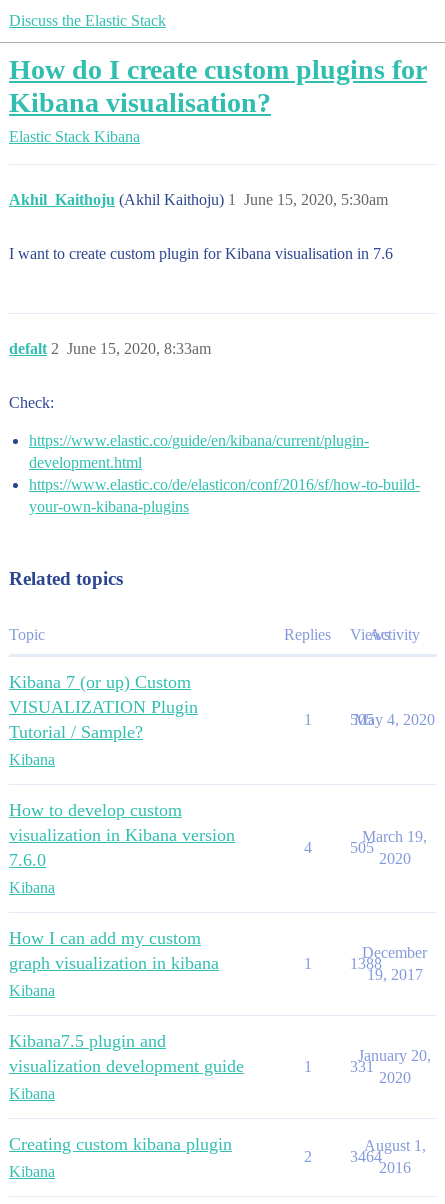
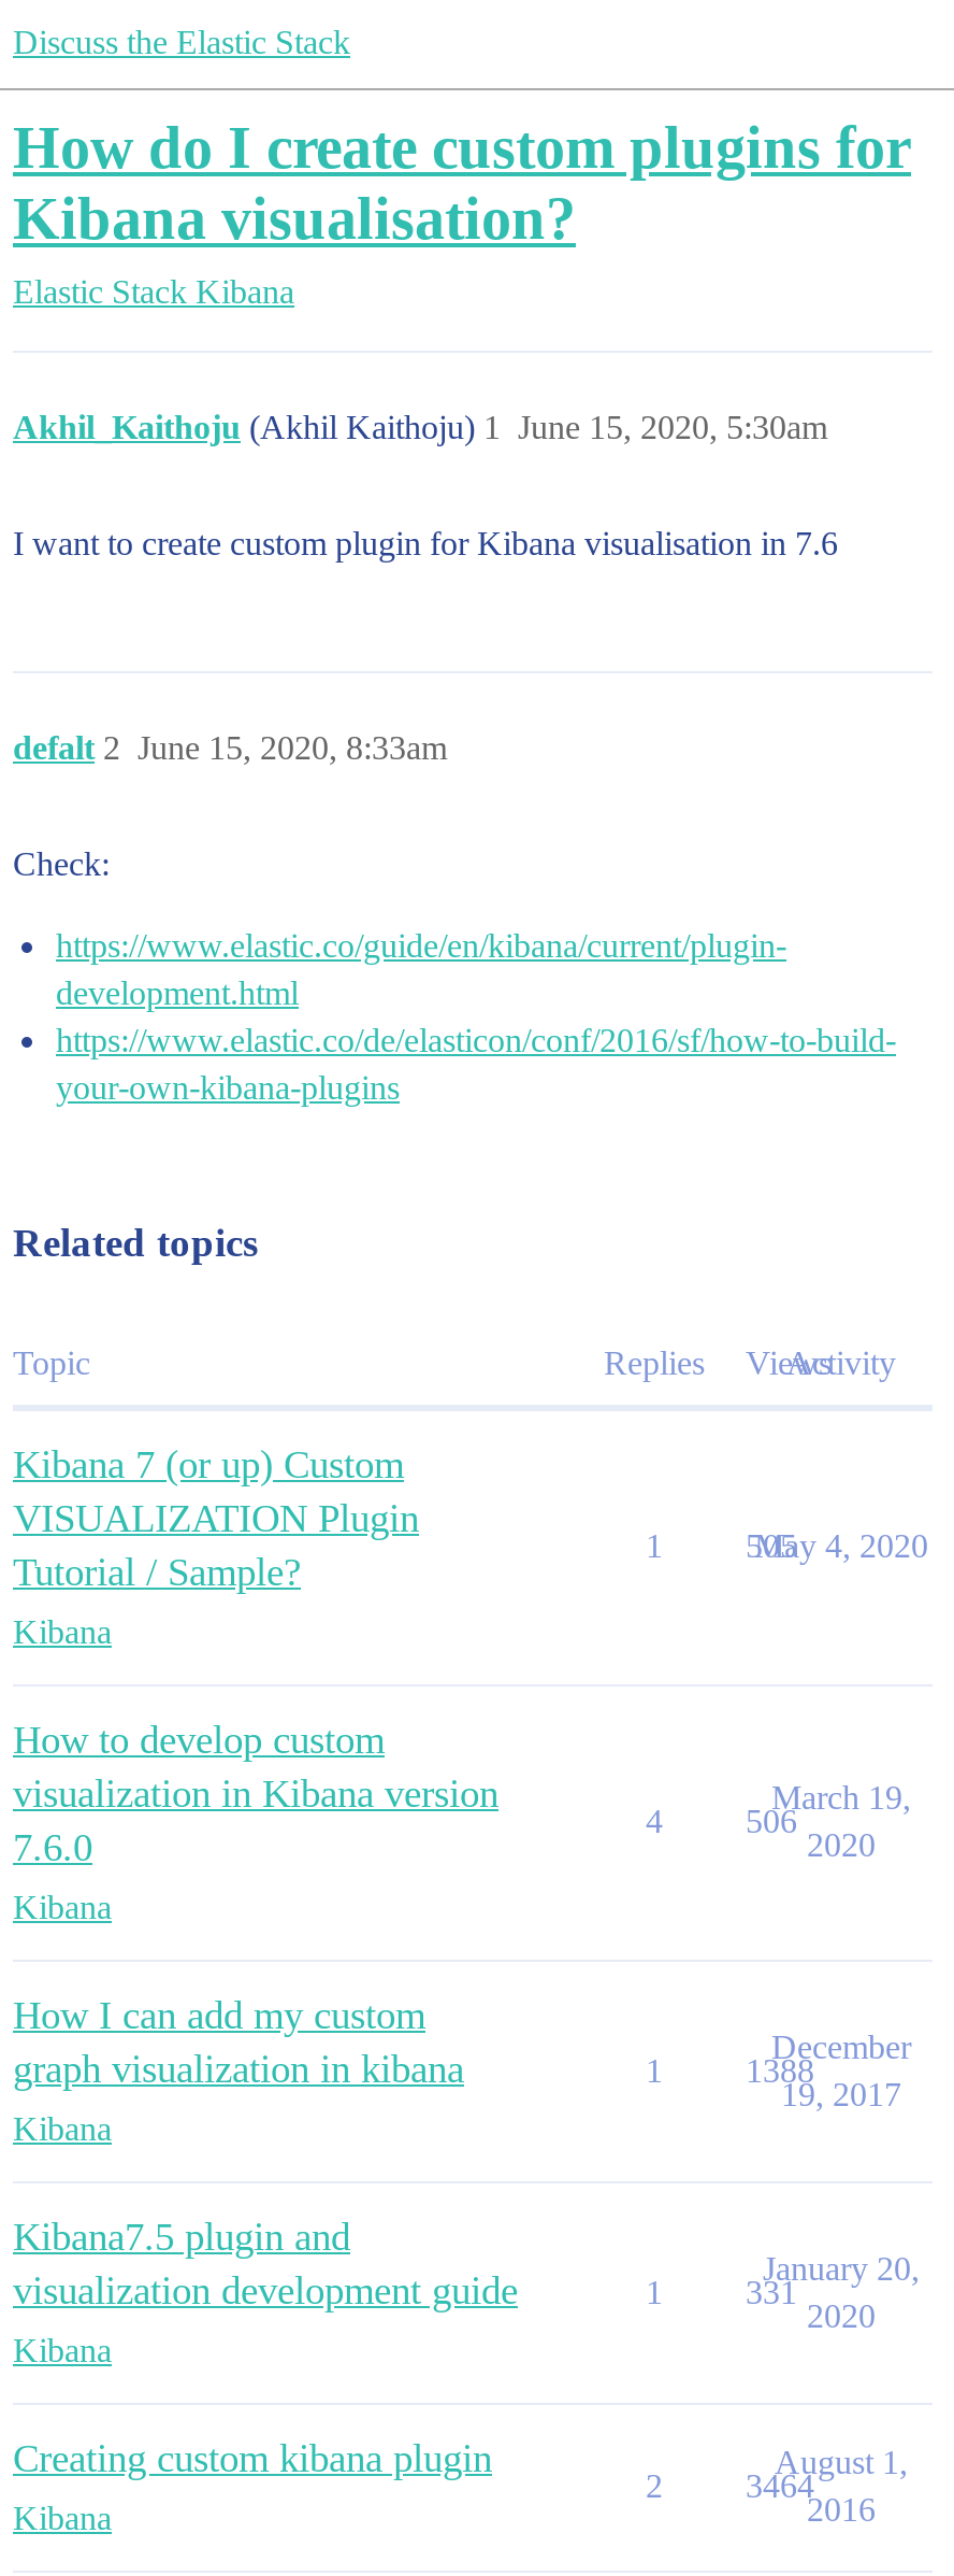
- 505
+ 506
